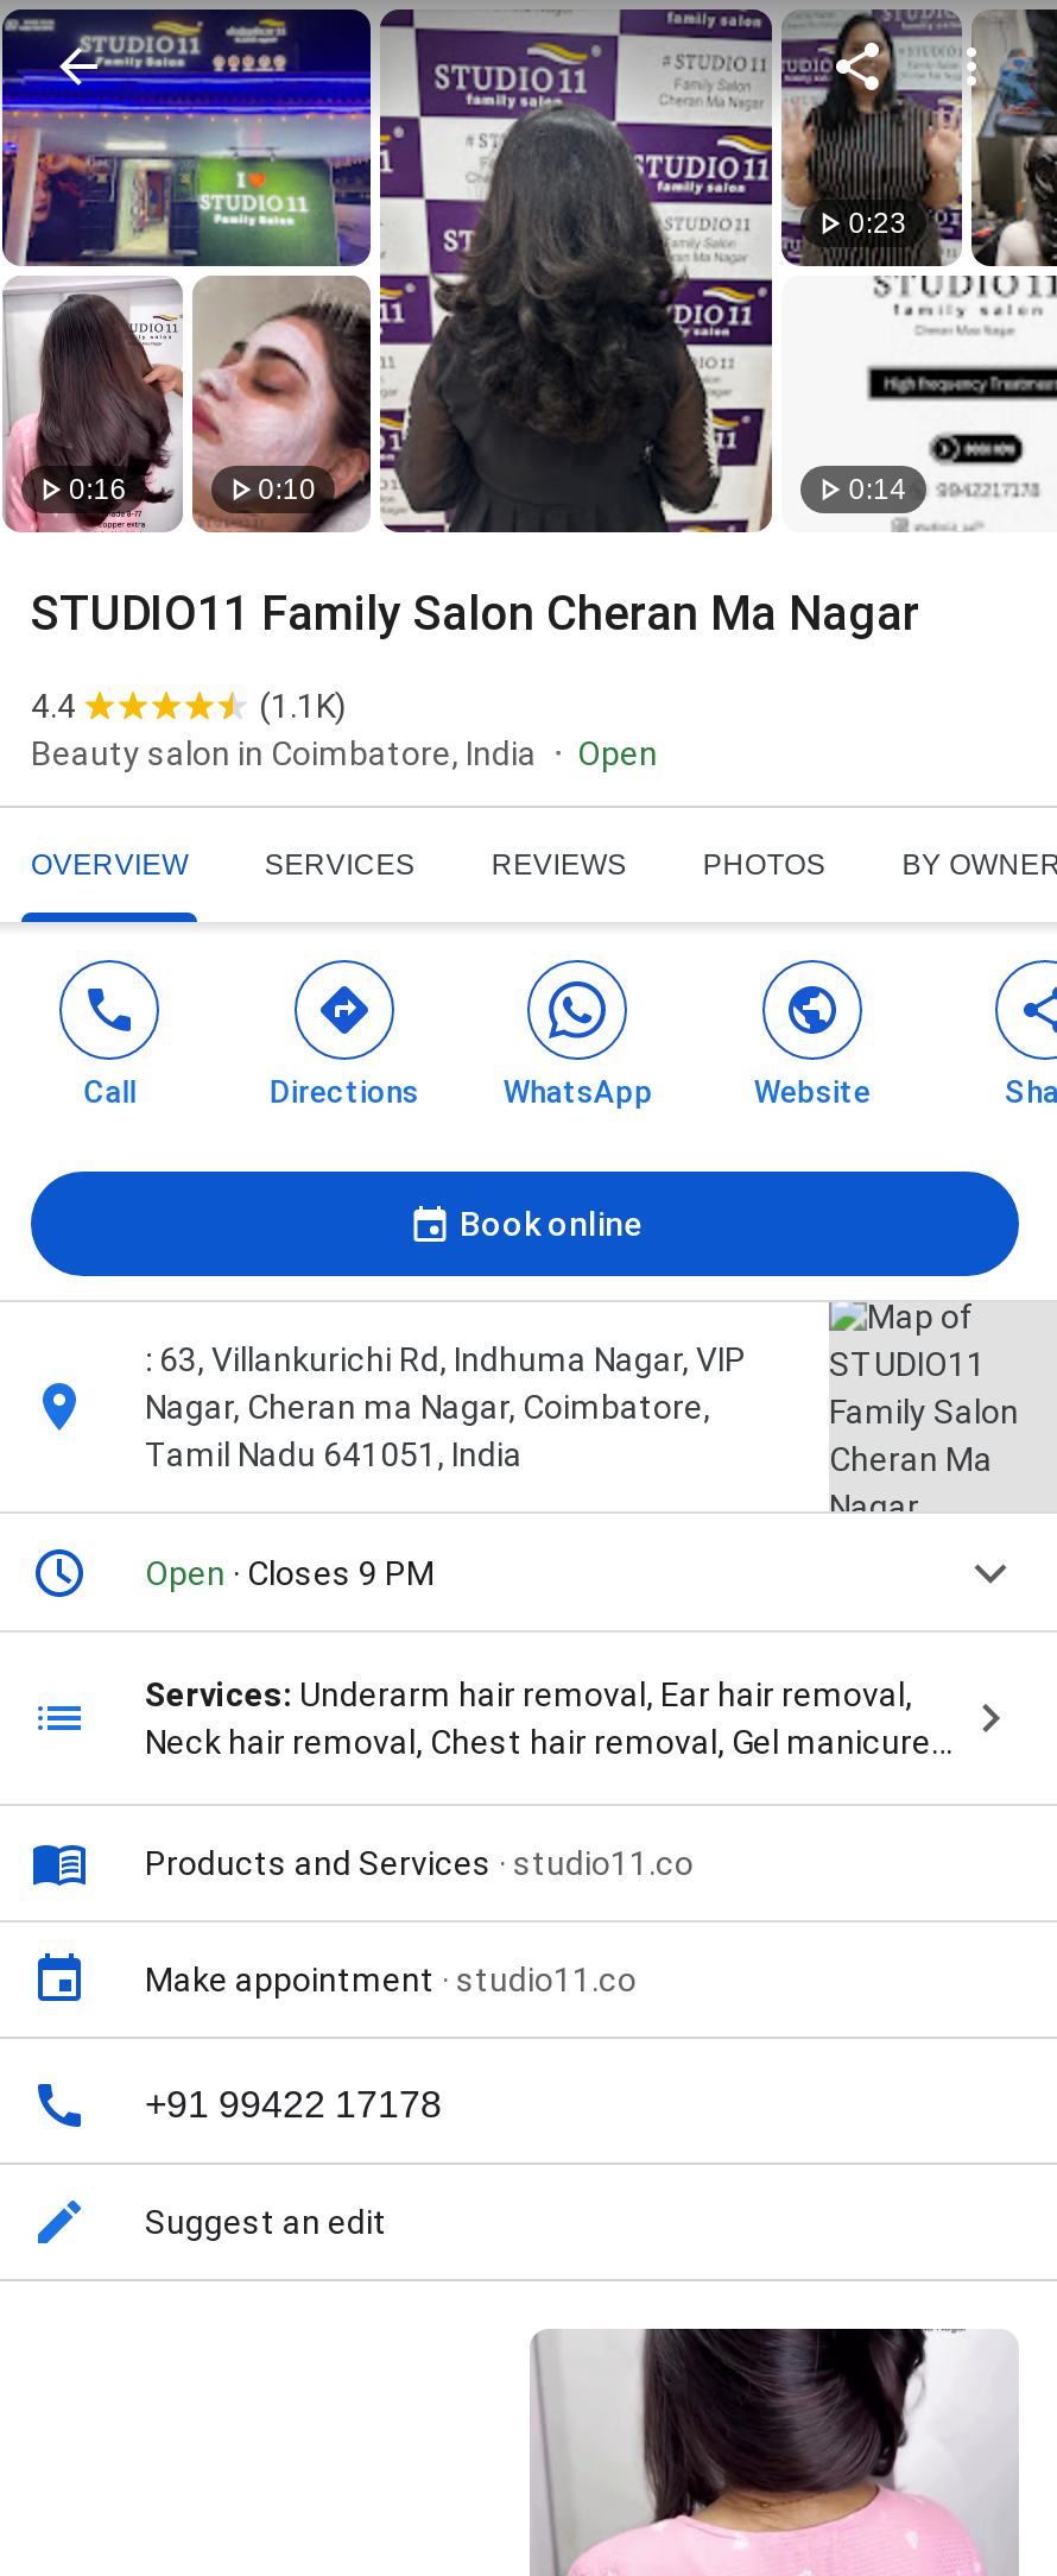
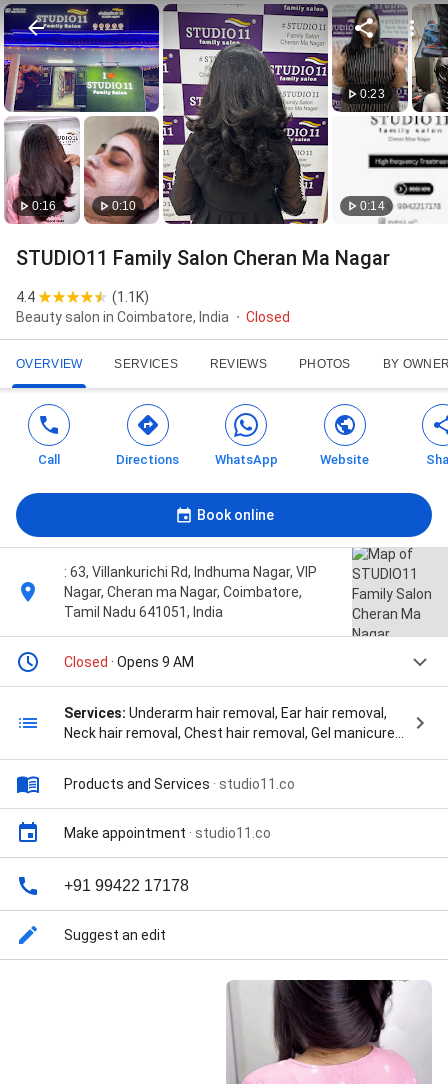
- Open
+ Closed

- Open · Closes 9 PM
+ Closed · Opens 9 AM
